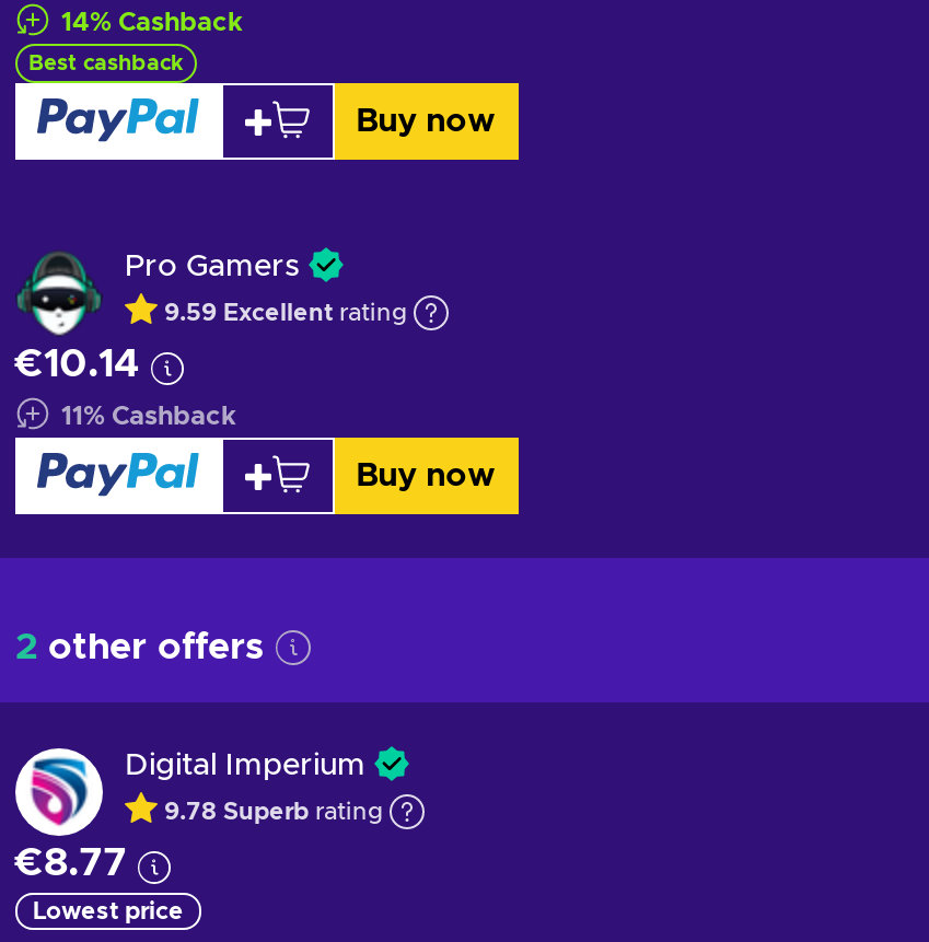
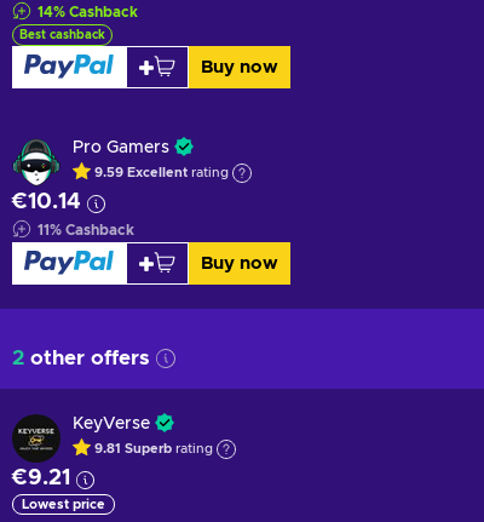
- [image]
- €8.77
+ [image]
+ €9.21

- Digital Imperium
+ KeyVerse

- 9.78 Superb rating
+ 9.81 Superb rating
